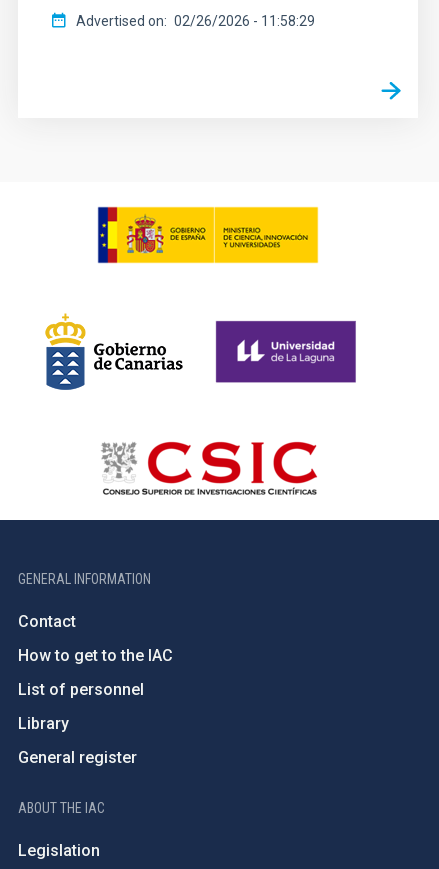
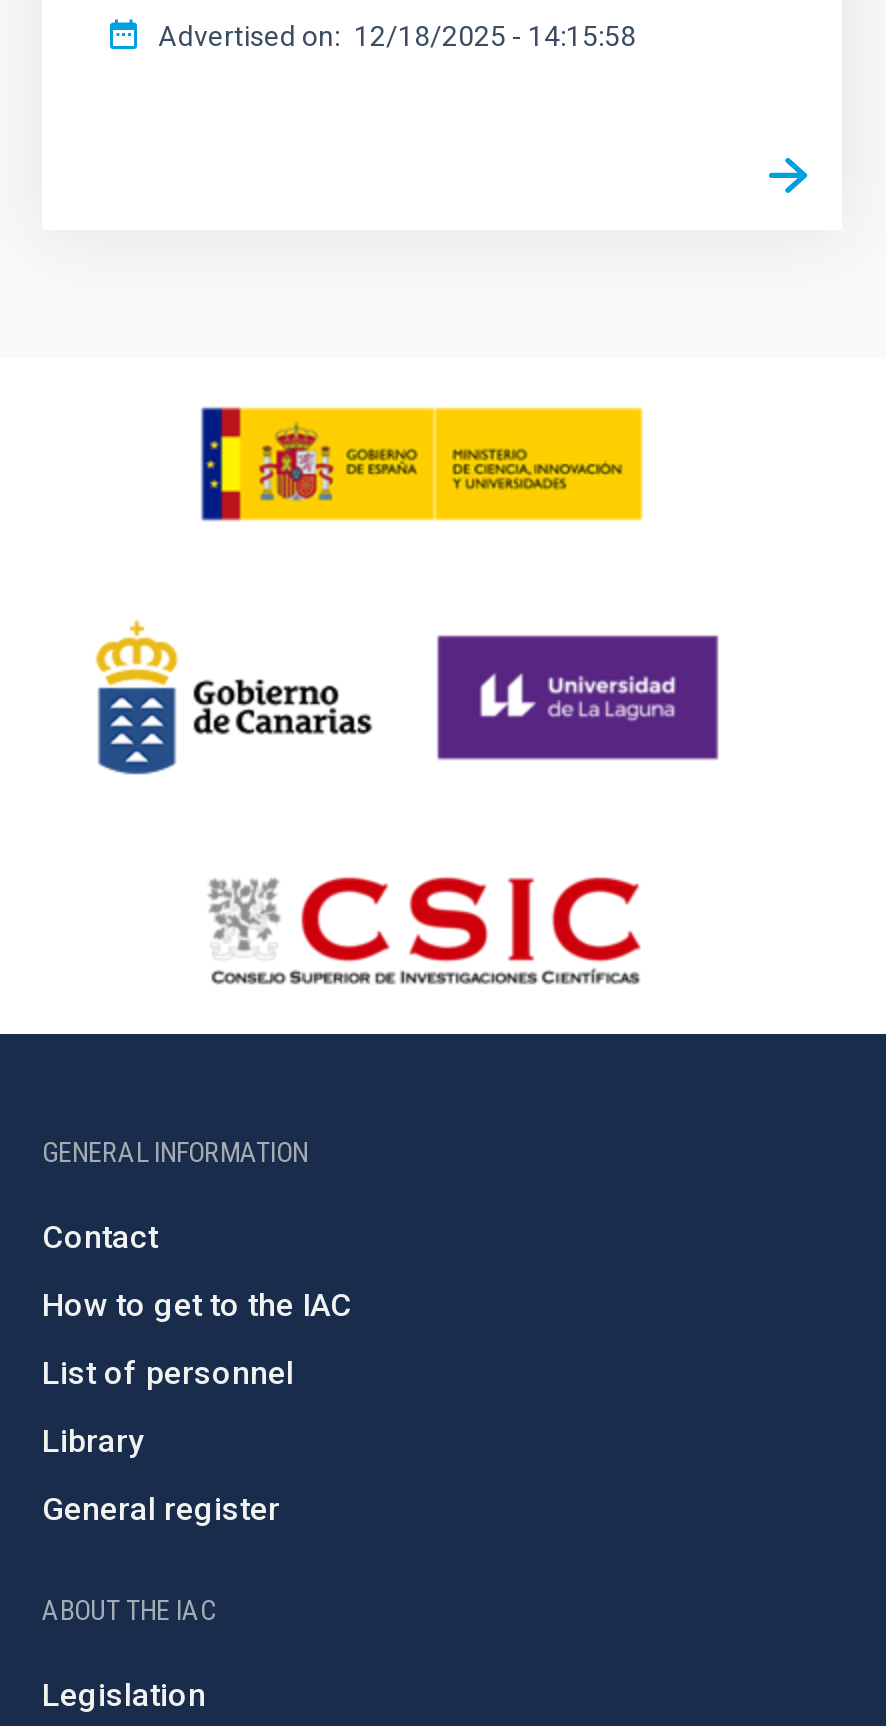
- Advertised on 02/26/2026 - 11:58:29
+ Advertised on 12/18/2025 - 14:15:58
